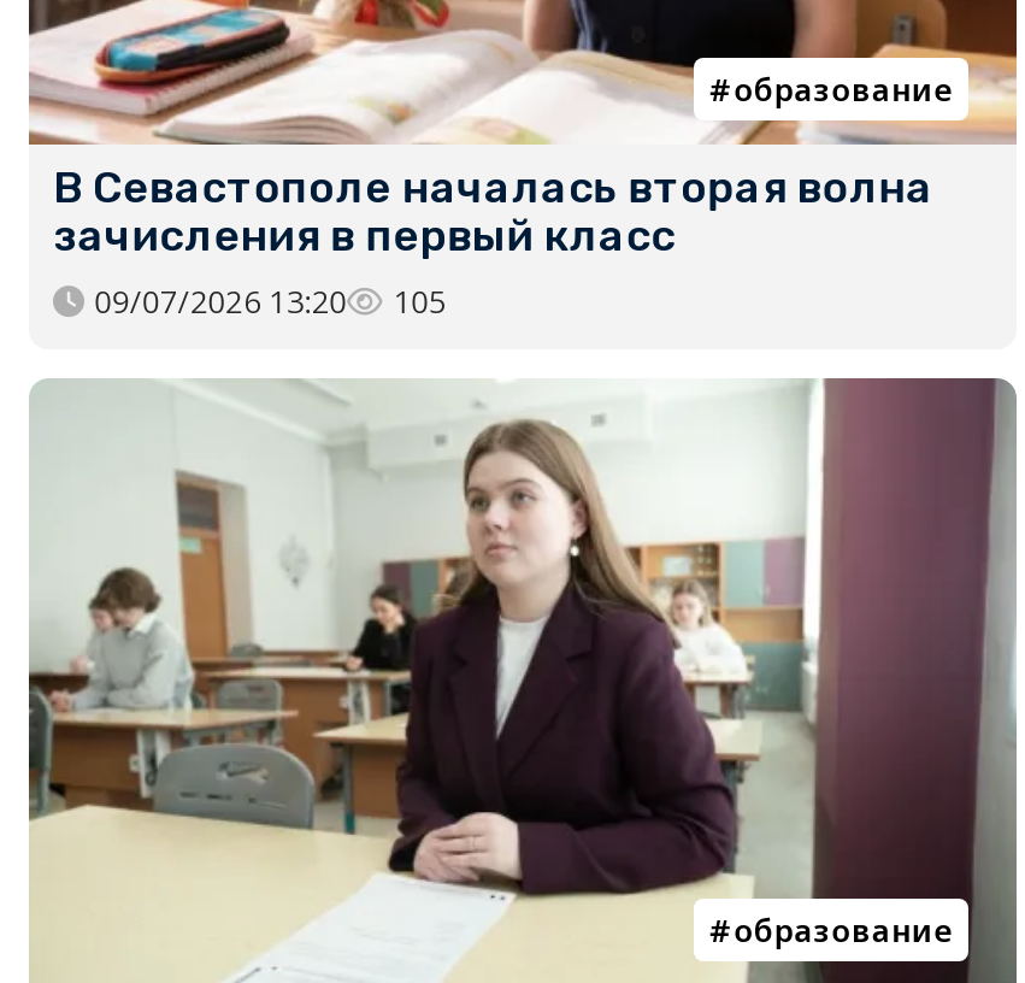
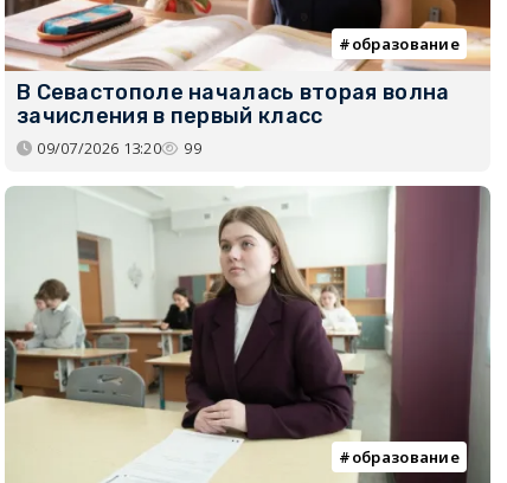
- 09/07/2026 13:20 105
+ 09/07/2026 13:20 99
